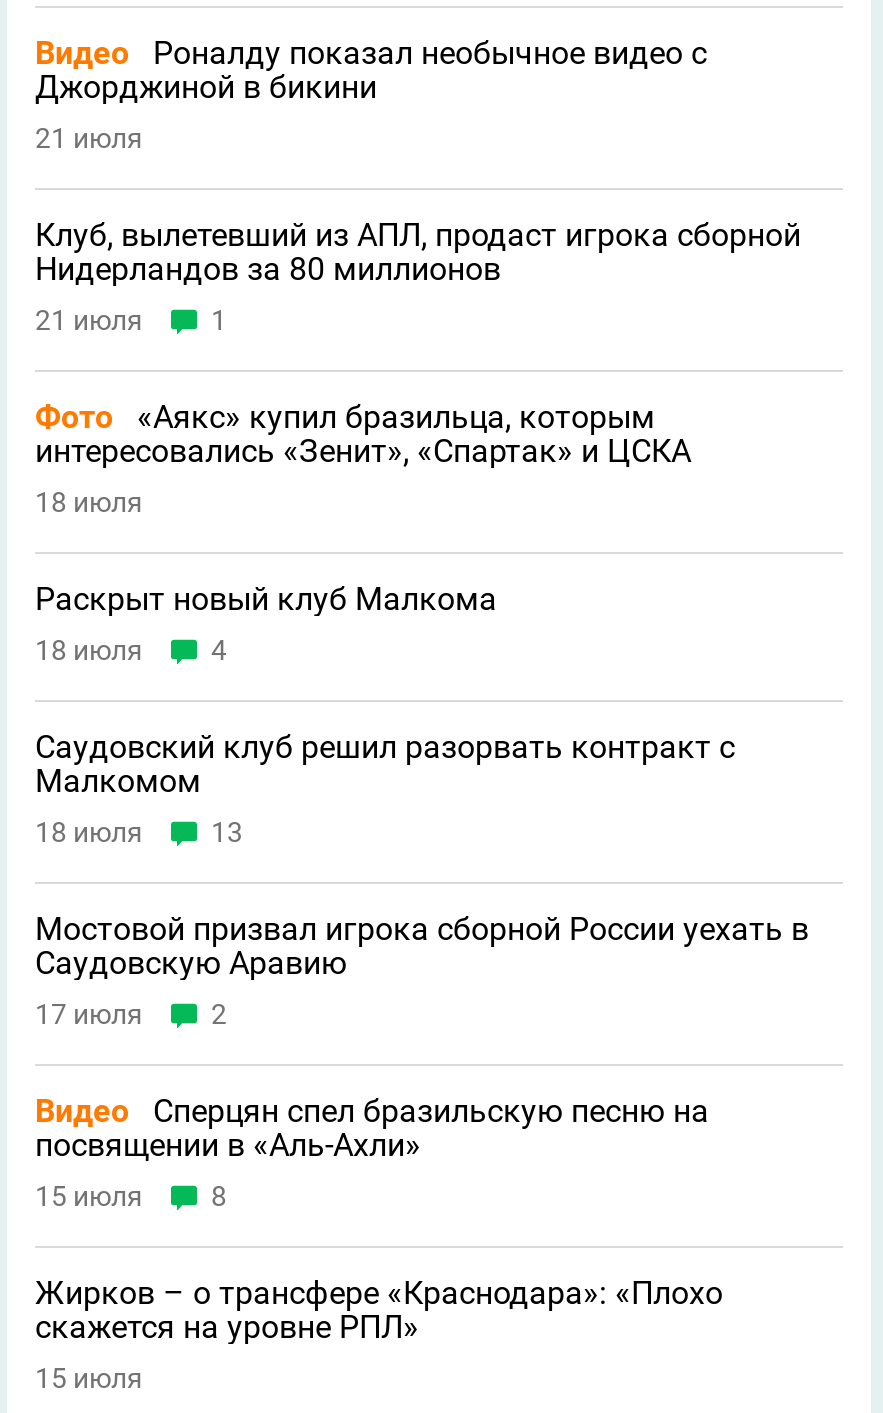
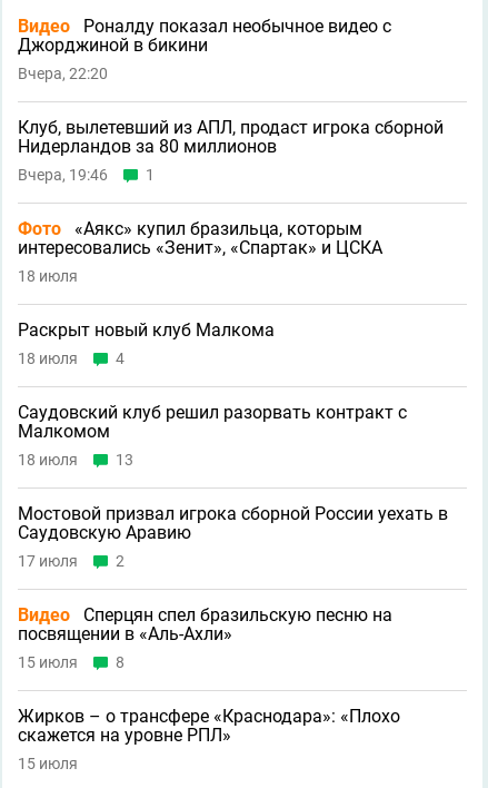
- 21 июля
+ Вчера, 22:20

- 21 июля
+ Вчера, 19:46
